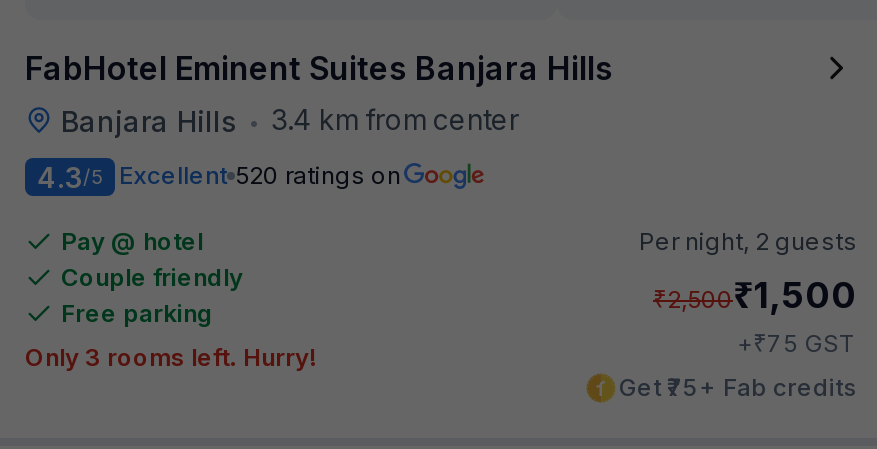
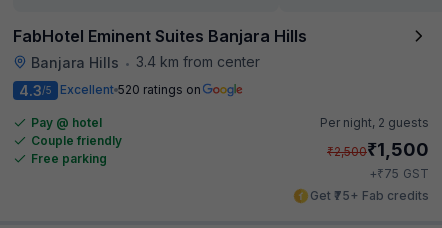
- Only 3 rooms left. Hurry!
